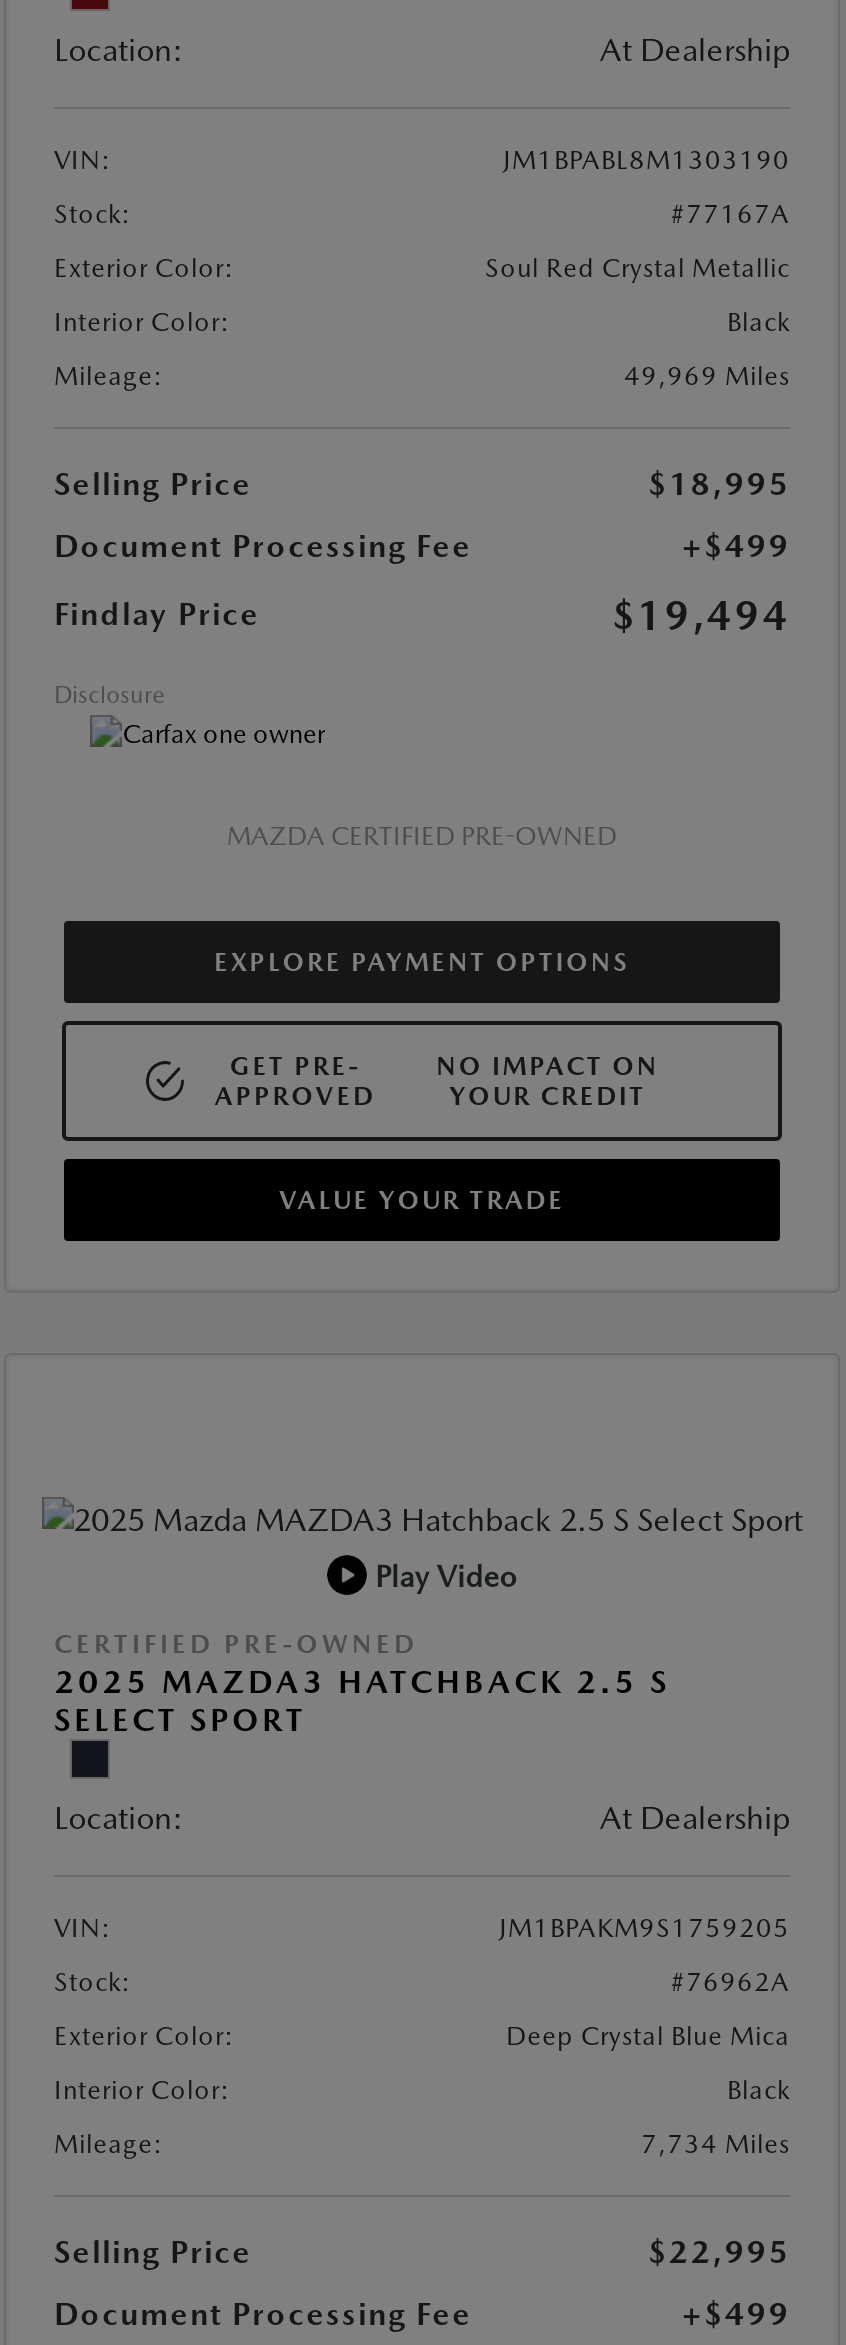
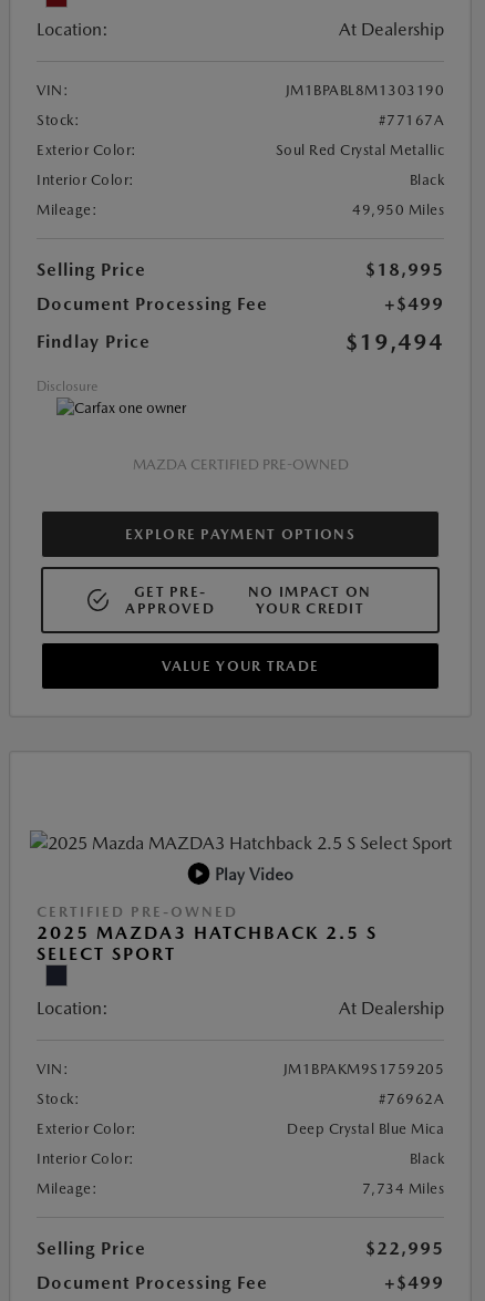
- 49,969 Miles
+ 49,950 Miles
